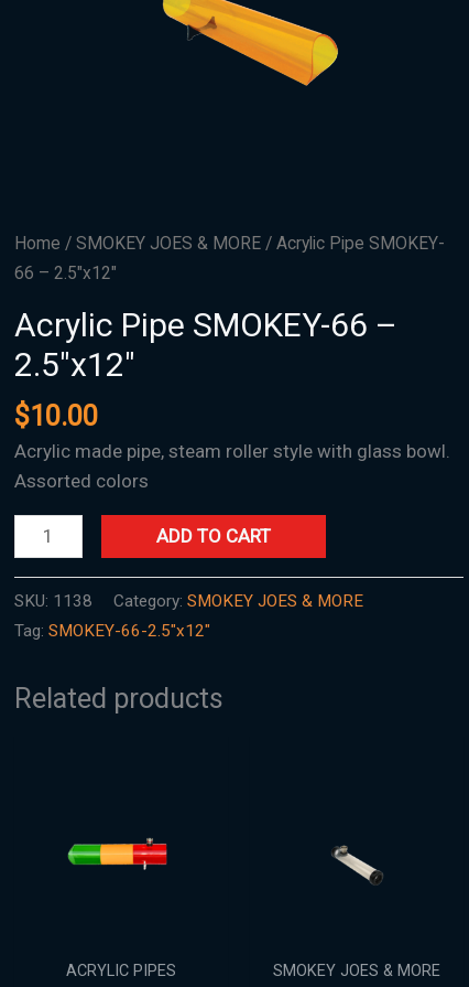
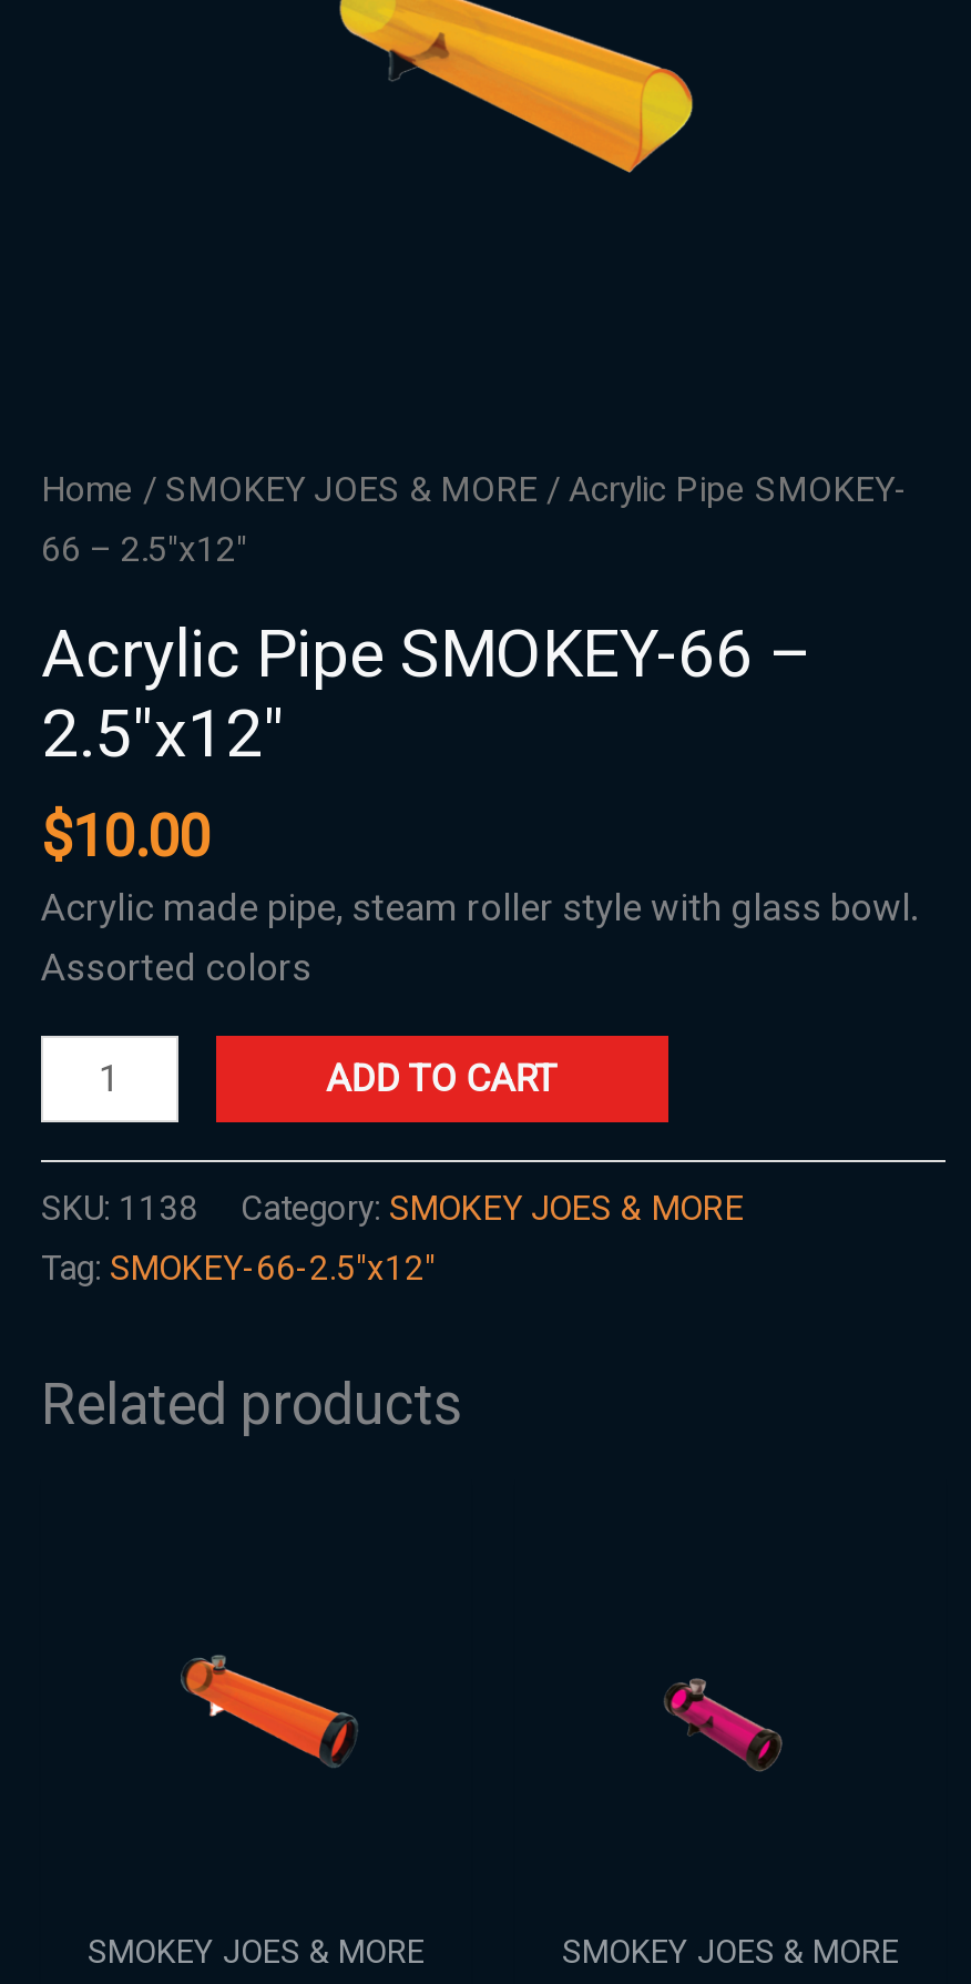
- [image]
+ [image]

- [image]
+ [image]

- ACRYLIC PIPES
+ SMOKEY JOES & MORE
